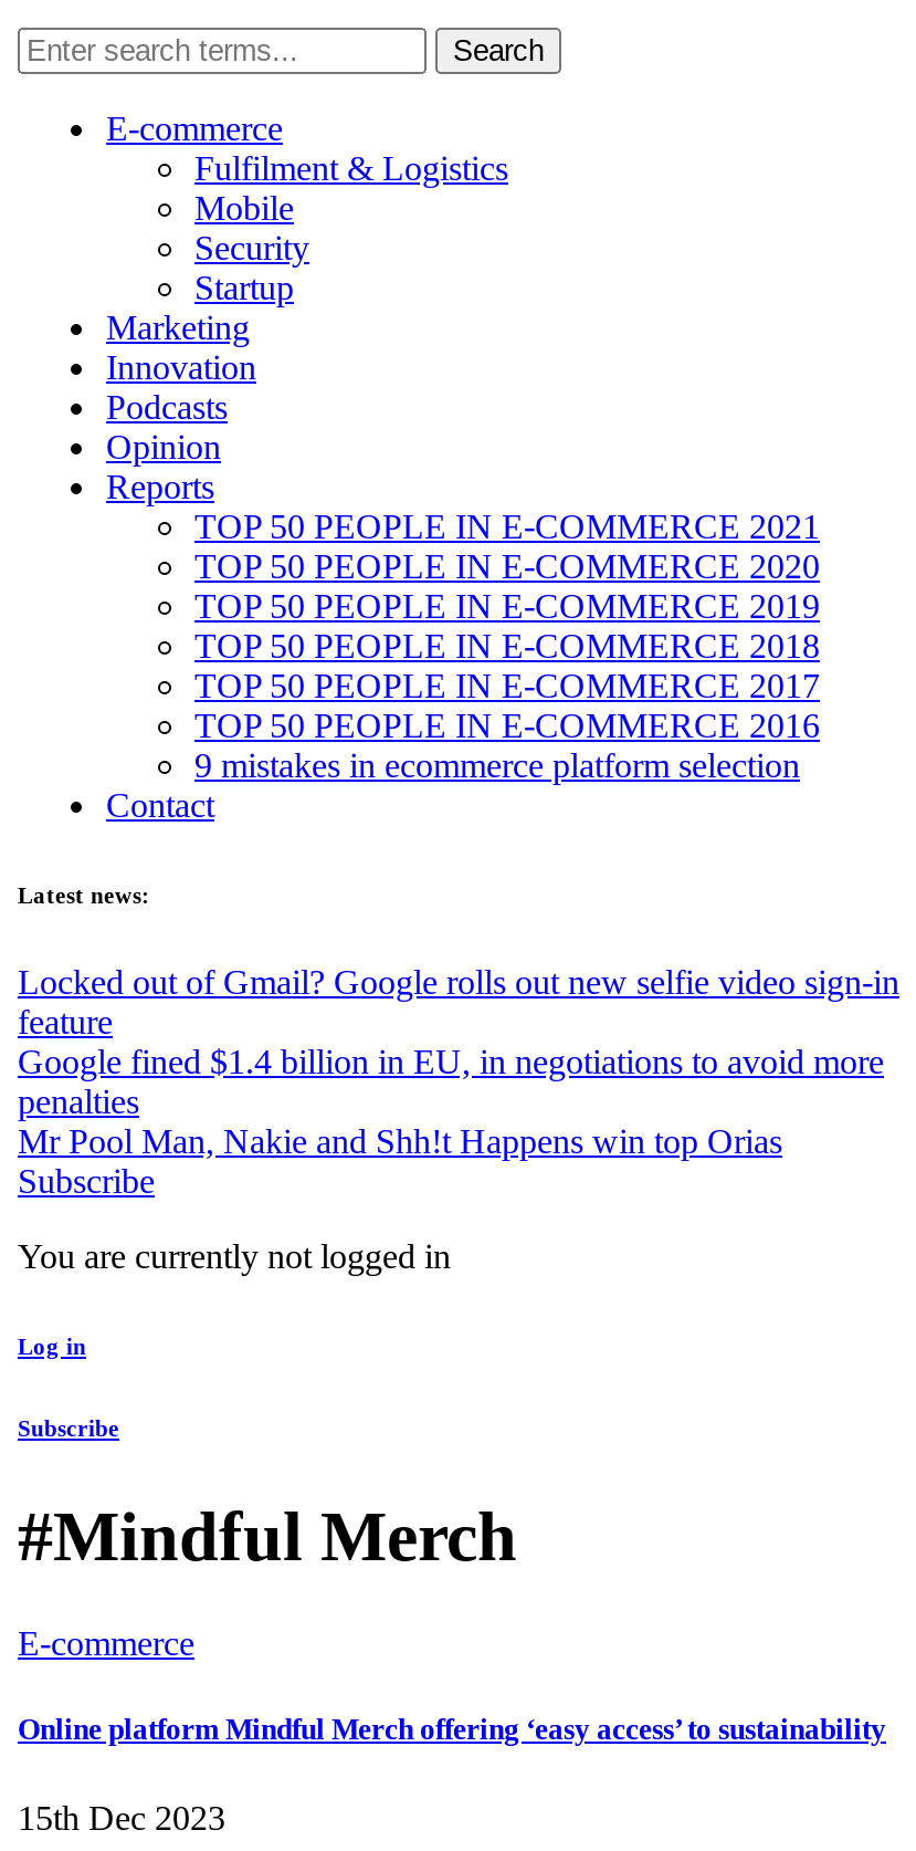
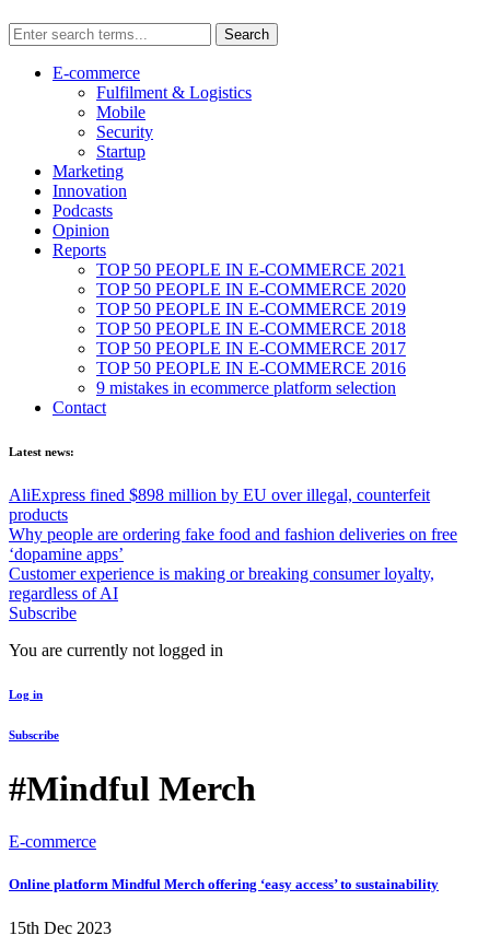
- Locked out of Gmail? Google rolls out new selfie video sign-in
- feature
- Google fined $1.4 billion in EU, in negotiations to avoid more
- penalties
- Mr Pool Man, Nakie and Shh!t Happens win top Orias
+ AliExpress fined $898 million by EU over illegal, counterfeit
+ products
+ Why people are ordering fake food and fashion deliveries on free
+ ‘dopamine apps’
+ Customer experience is making or breaking consumer loyalty,
+ regardless of AI
